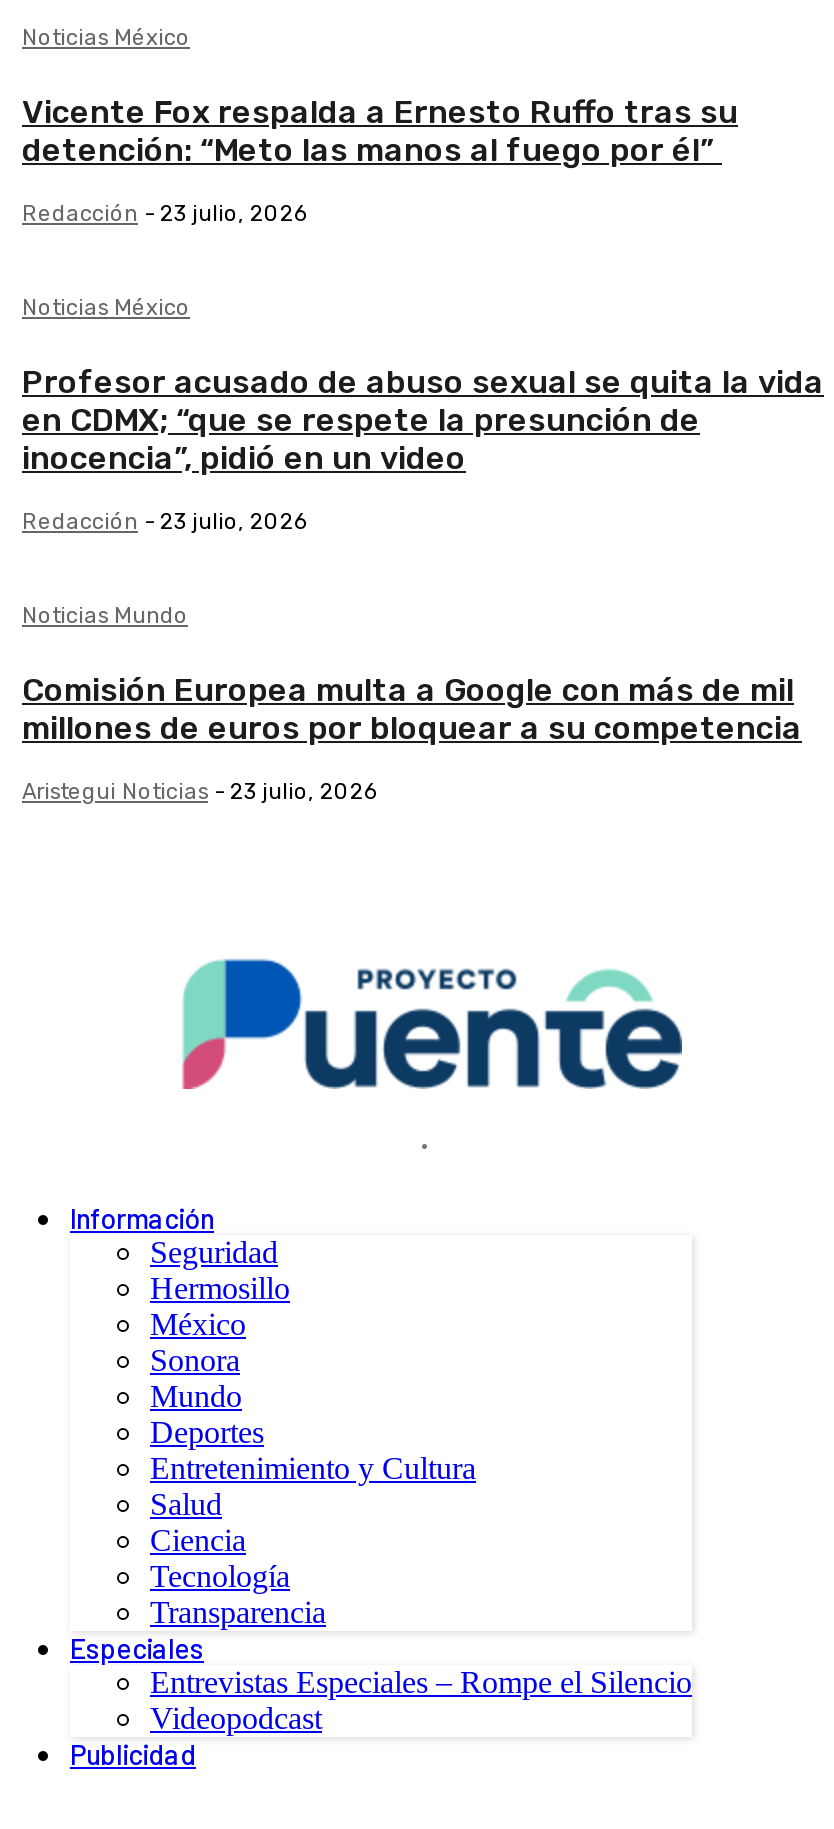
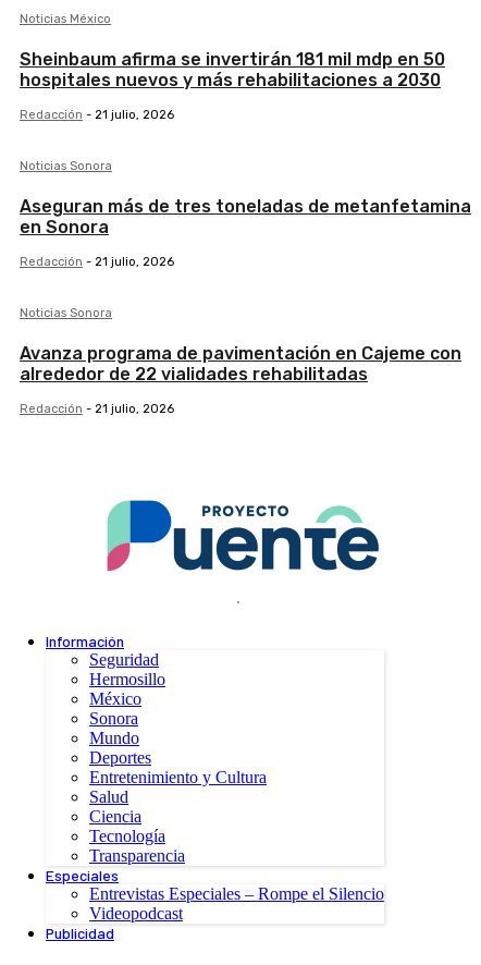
- Vicente Fox respalda a Ernesto Ruffo tras su
- detención: “Meto las manos al fuego por él”
+ Sheinbaum afirma se invertirán 181 mil mdp en 50
+ hospitales nuevos y más rehabilitaciones a 2030

- Redacción - 23 julio, 2026
+ Redacción - 21 julio, 2026

- Noticias México
+ Noticias Sonora

- Profesor acusado de abuso sexual se quita la vida
- en CDMX; “que se respete la presunción de
- inocencia”, pidió en un video
+ Aseguran más de tres toneladas de metanfetamina
+ en Sonora

- Redacción - 23 julio, 2026
+ Redacción - 21 julio, 2026

- Noticias Mundo
+ Noticias Sonora

- Comisión Europea multa a Google con más de mil
- millones de euros por bloquear a su competencia
+ Avanza programa de pavimentación en Cajeme con
+ alrededor de 22 vialidades rehabilitadas

- Aristegui Noticias - 23 julio, 2026
+ Redacción - 21 julio, 2026
